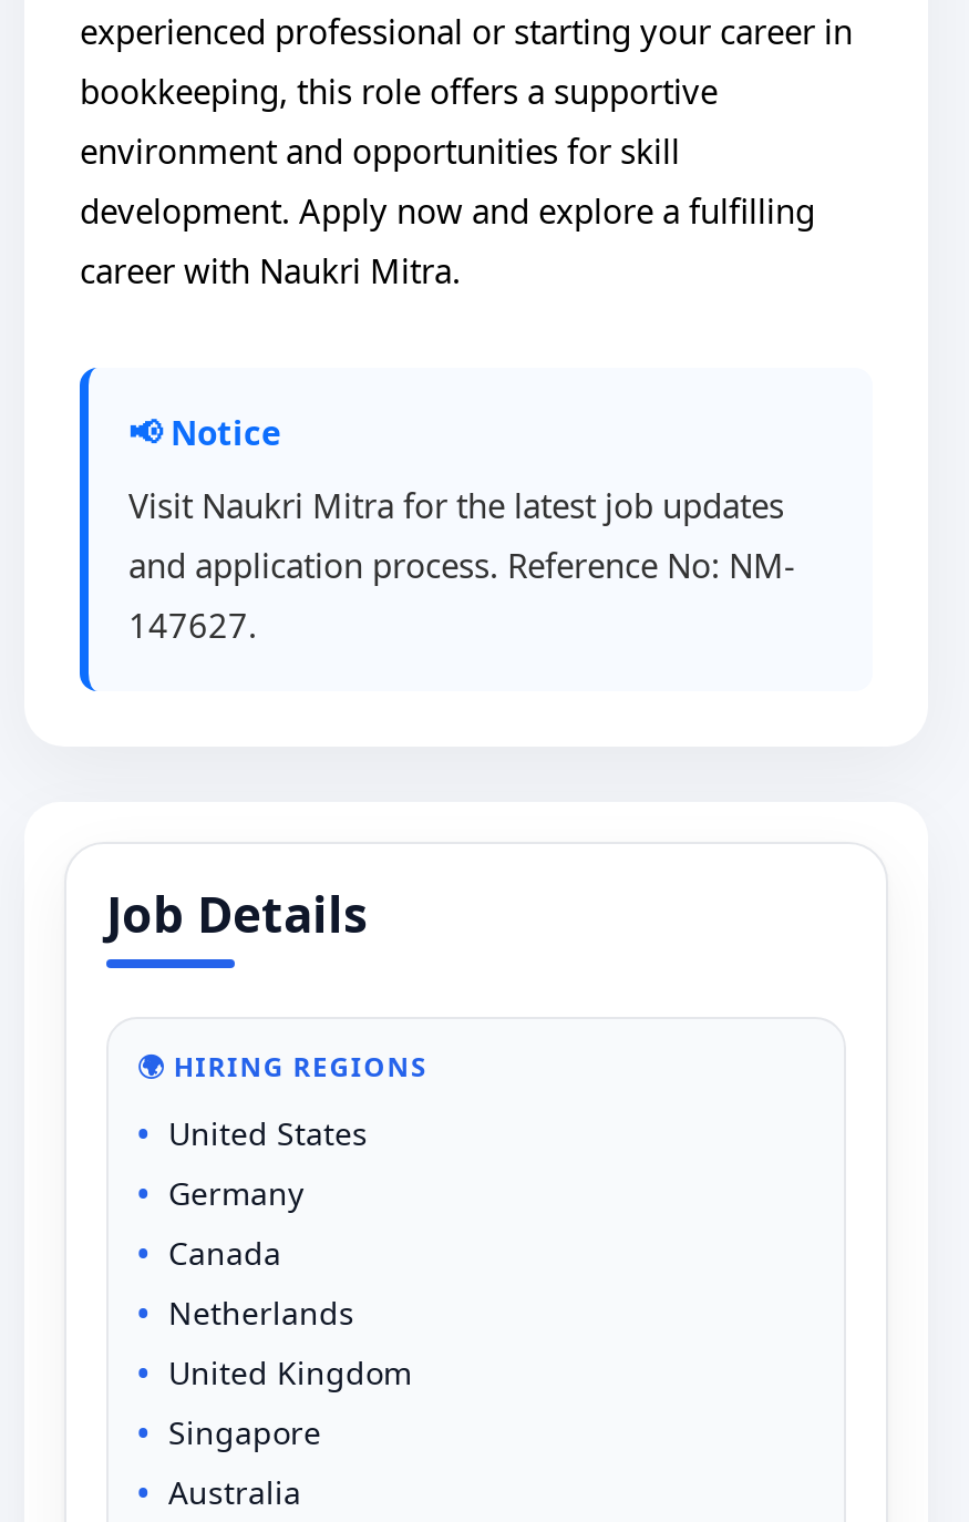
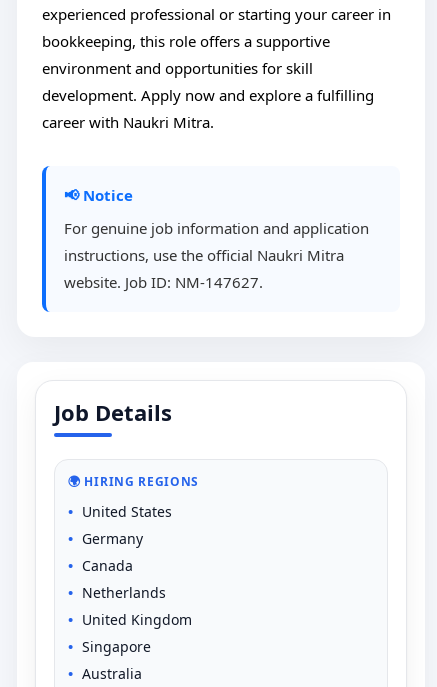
- Visit Naukri Mitra for the latest job updates
- and application process. Reference No: NM-
- 147627.
+ For genuine job information and application
+ instructions, use the official Naukri Mitra
+ website. Job ID: NM-147627.
